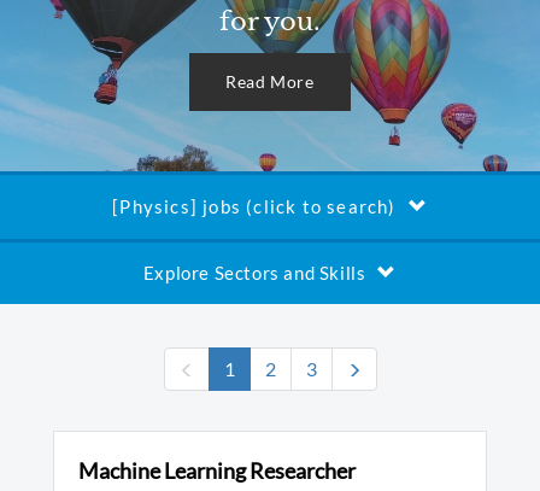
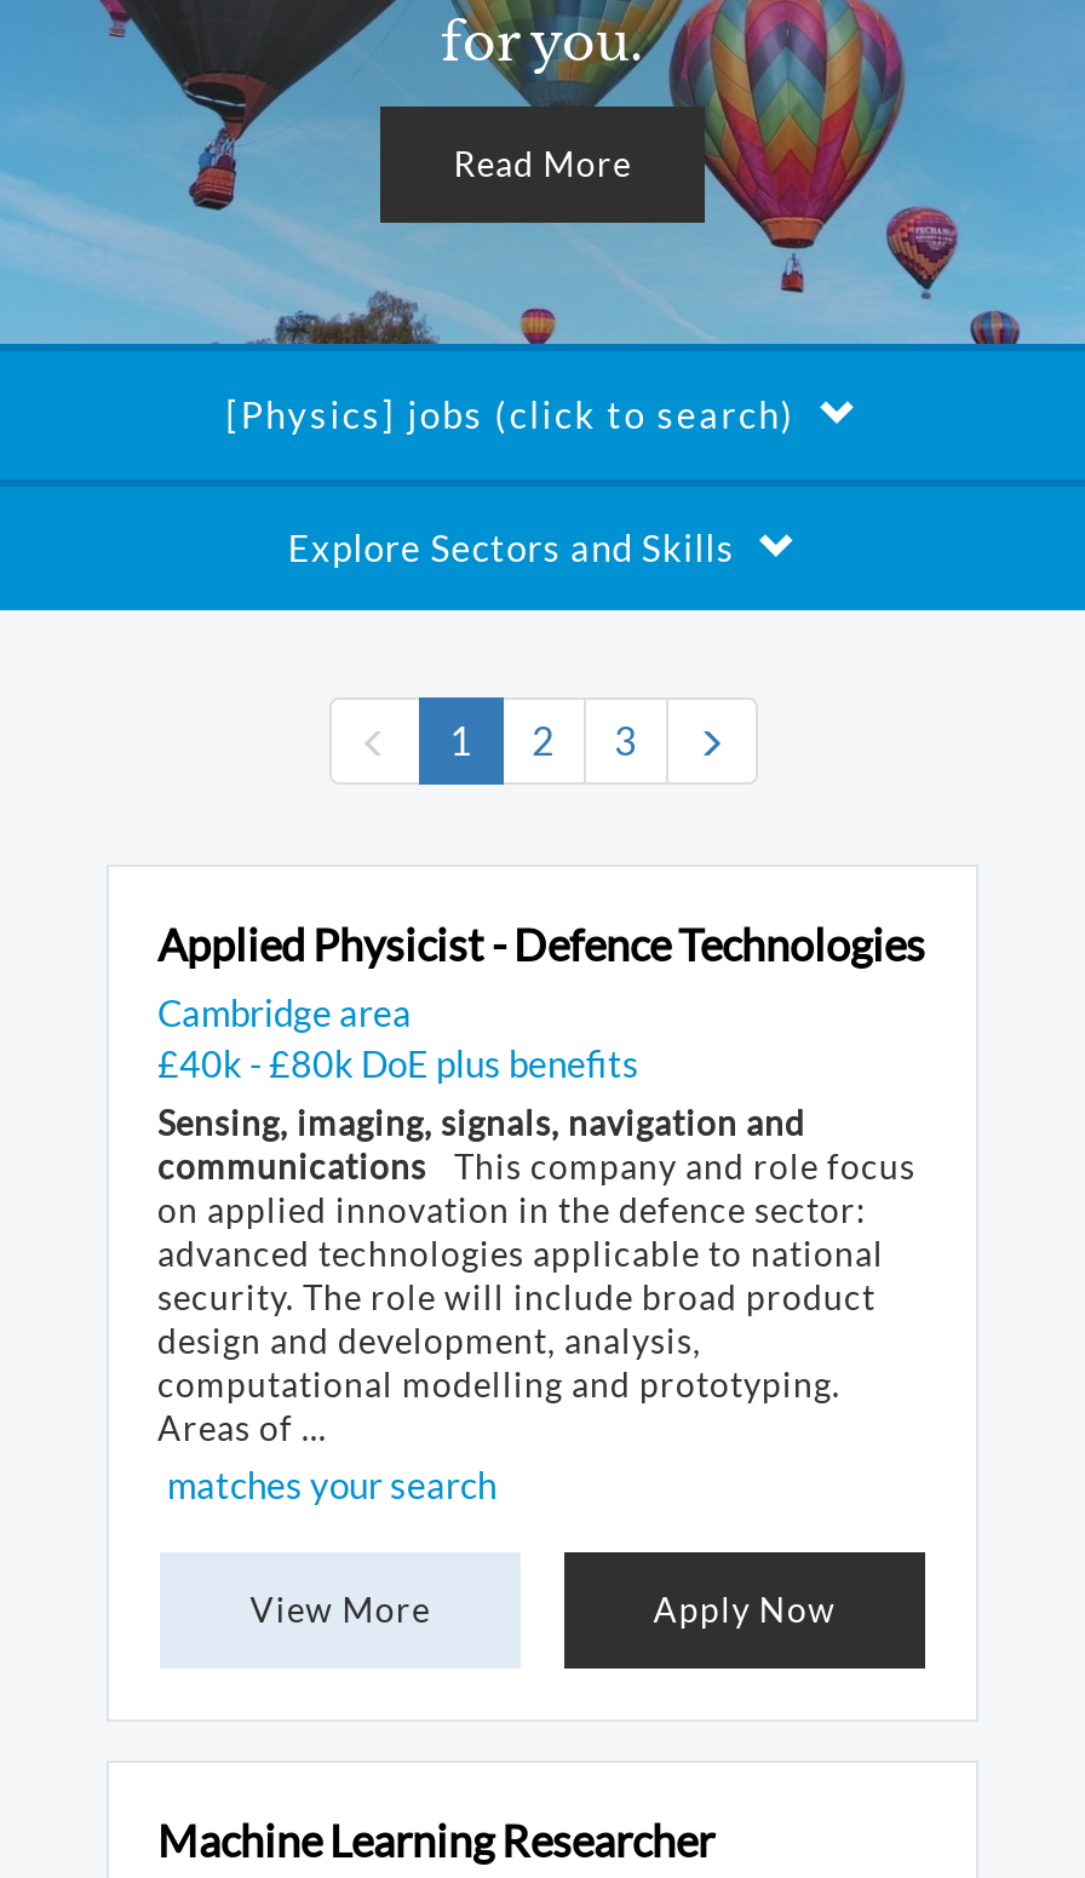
+ Applied Physicist - Defence Technologies
+ Cambridge area
+ £40k - £80k DoE plus benefits
+ Sensing, imaging, signals, navigation and
+ communications This company and role focus
+ on applied innovation in the defence sector:
+ advanced technologies applicable to national
+ security. The role will include broad product
+ design and development, analysis,
+ computational modelling and prototyping.
+ Areas of ...
+ matches your search
+ View More
+ Apply Now
